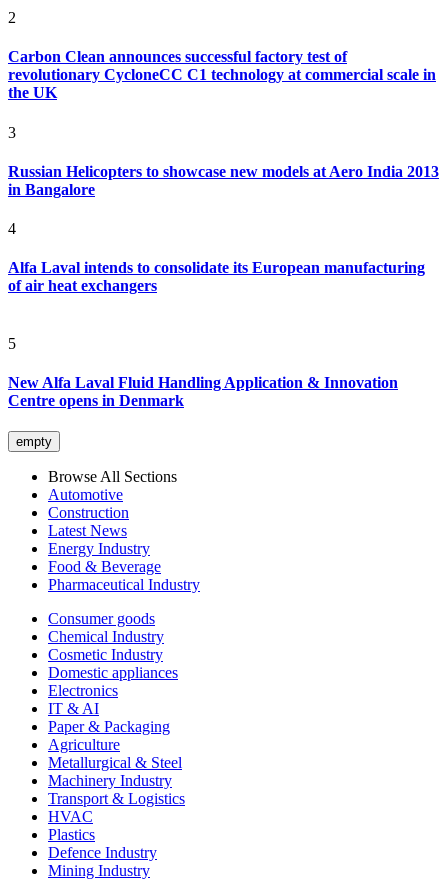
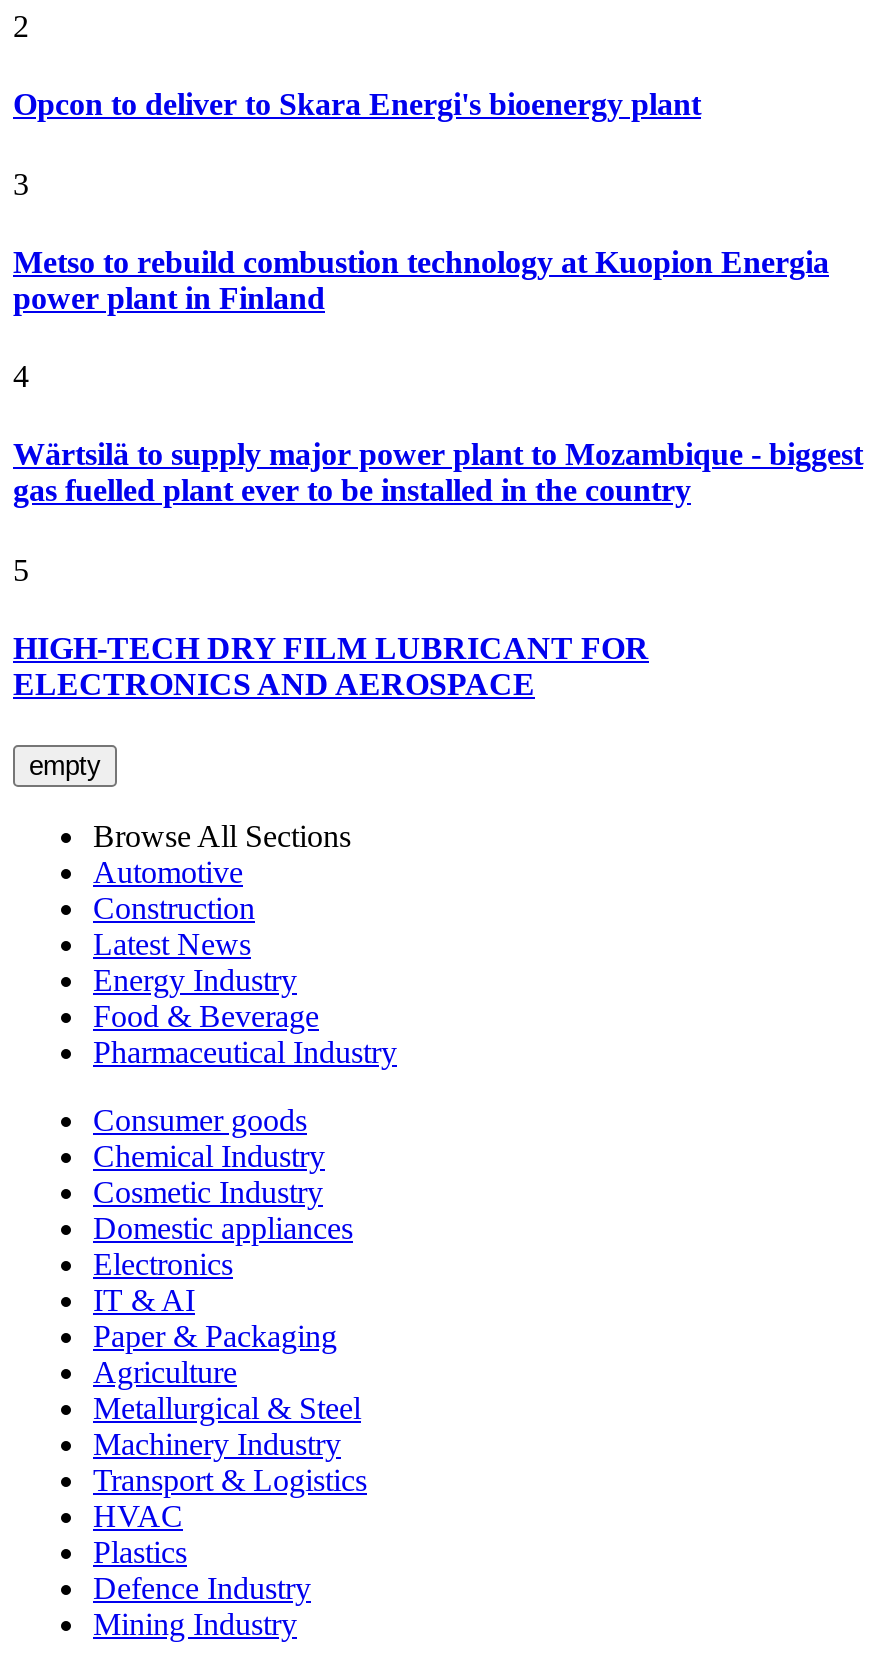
- Carbon Clean announces successful factory test of
- revolutionary CycloneCC C1 technology at commercial scale in
- the UK
+ Opcon to deliver to Skara Energi's bioenergy plant

- Russian Helicopters to showcase new models at Aero India 2013
- in Bangalore
+ Metso to rebuild combustion technology at Kuopion Energia
+ power plant in Finland

- Alfa Laval intends to consolidate its European manufacturing
- of air heat exchangers
+ Wärtsilä to supply major power plant to Mozambique - biggest
+ gas fuelled plant ever to be installed in the country

- New Alfa Laval Fluid Handling Application & Innovation
- Centre opens in Denmark
+ HIGH-TECH DRY FILM LUBRICANT FOR
+ ELECTRONICS AND AEROSPACE
